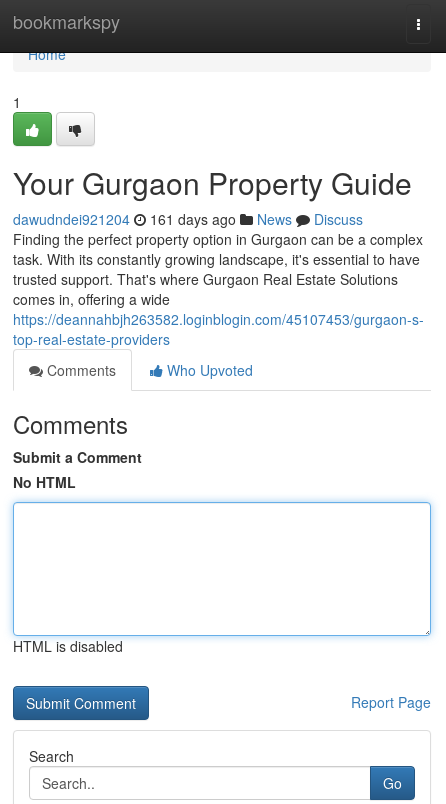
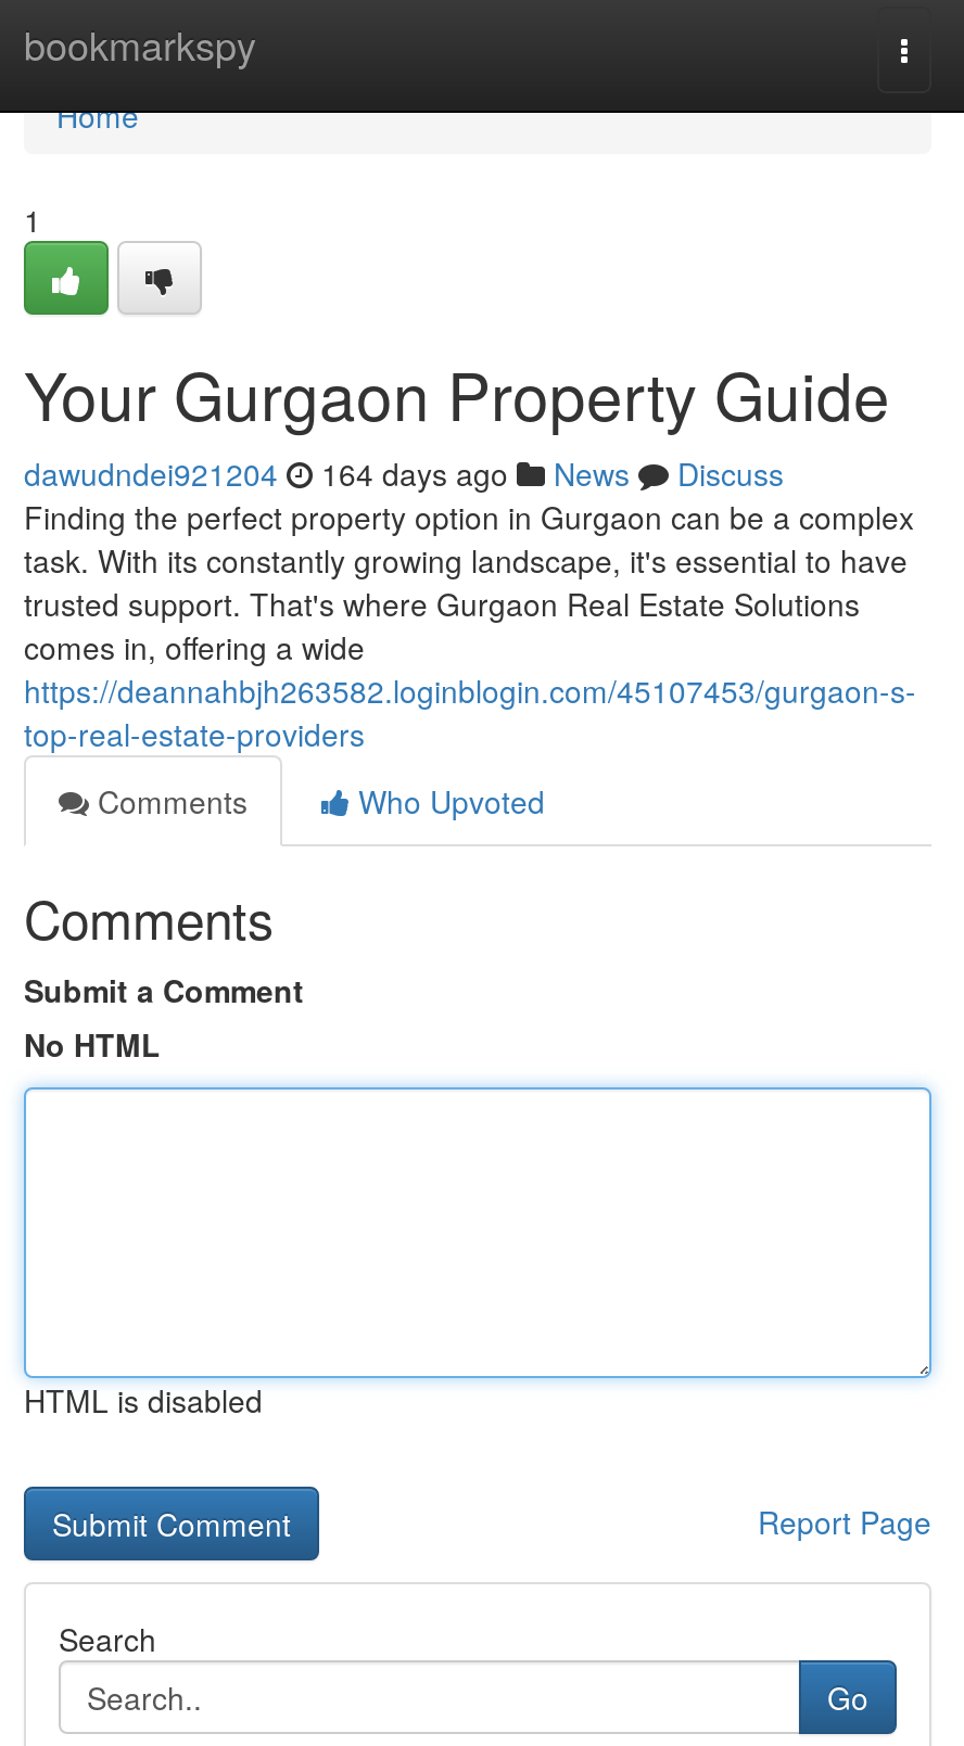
- dawudndei921204 161 days ago News Discuss
+ dawudndei921204 164 days ago News Discuss
